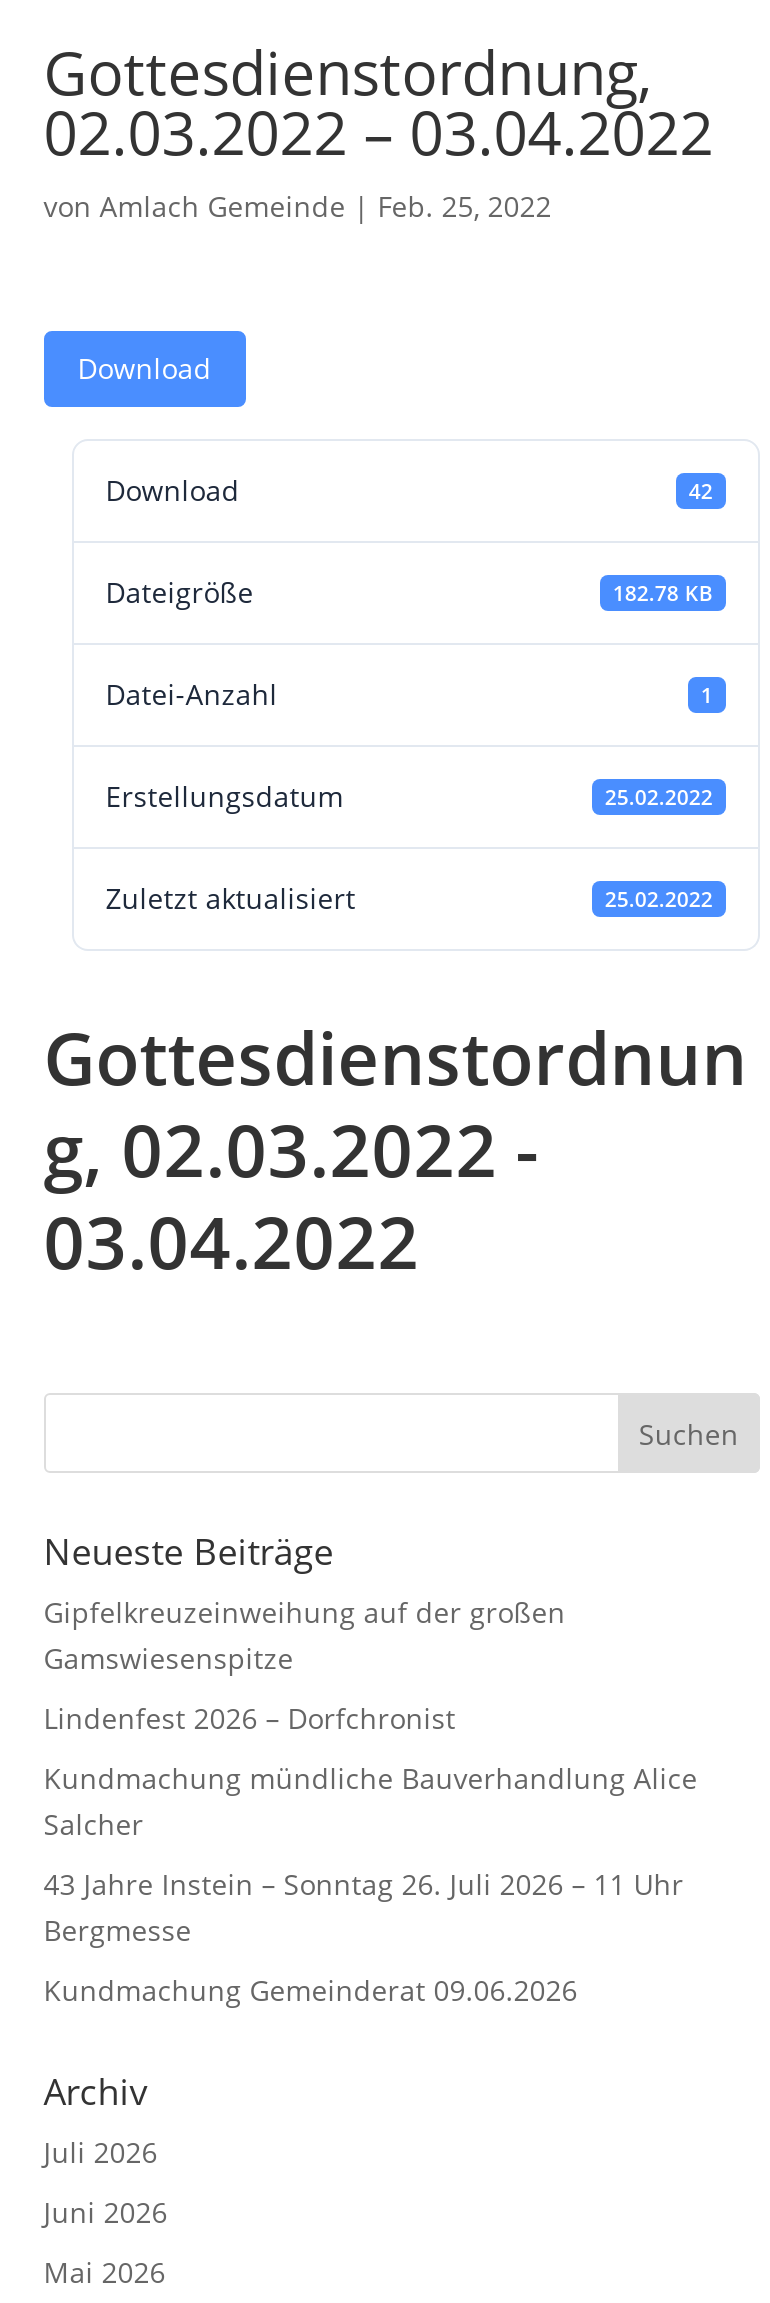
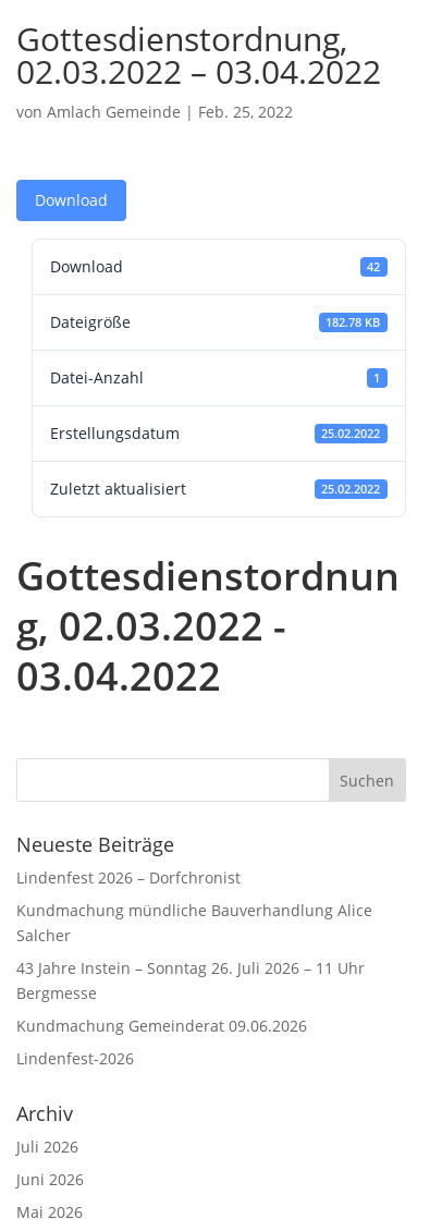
- Gipfelkreuzeinweihung auf der großen
- Gamswiesenspitze

moved up: Lindenfest 2026 – Dorfchronist | Kundmachung mündliche Bauverhandlung Alice | Salcher | 43 Jahre Instein – Sonntag 26. Juli 2026 – 11 Uhr | Bergmesse | Kundmachung Gemeinderat 09.06.2026

+ Lindenfest-2026
